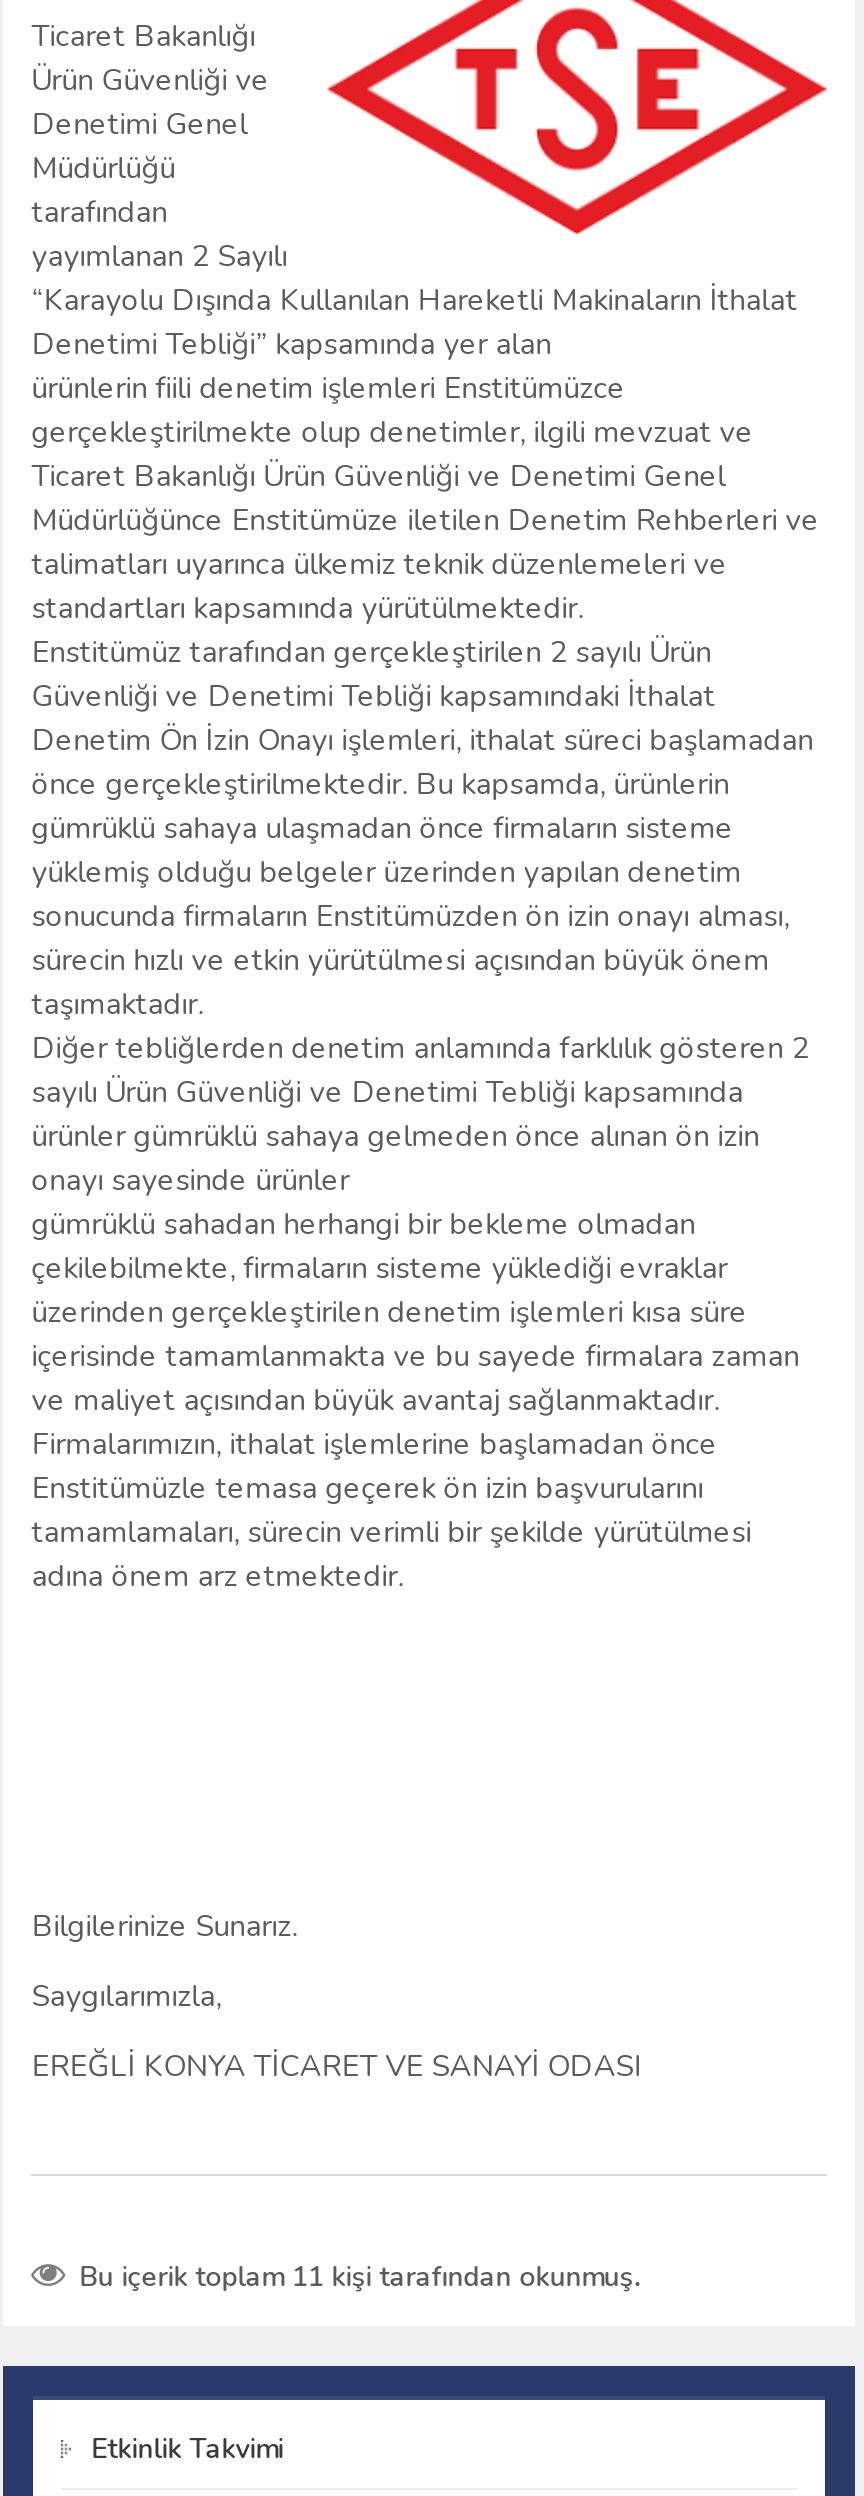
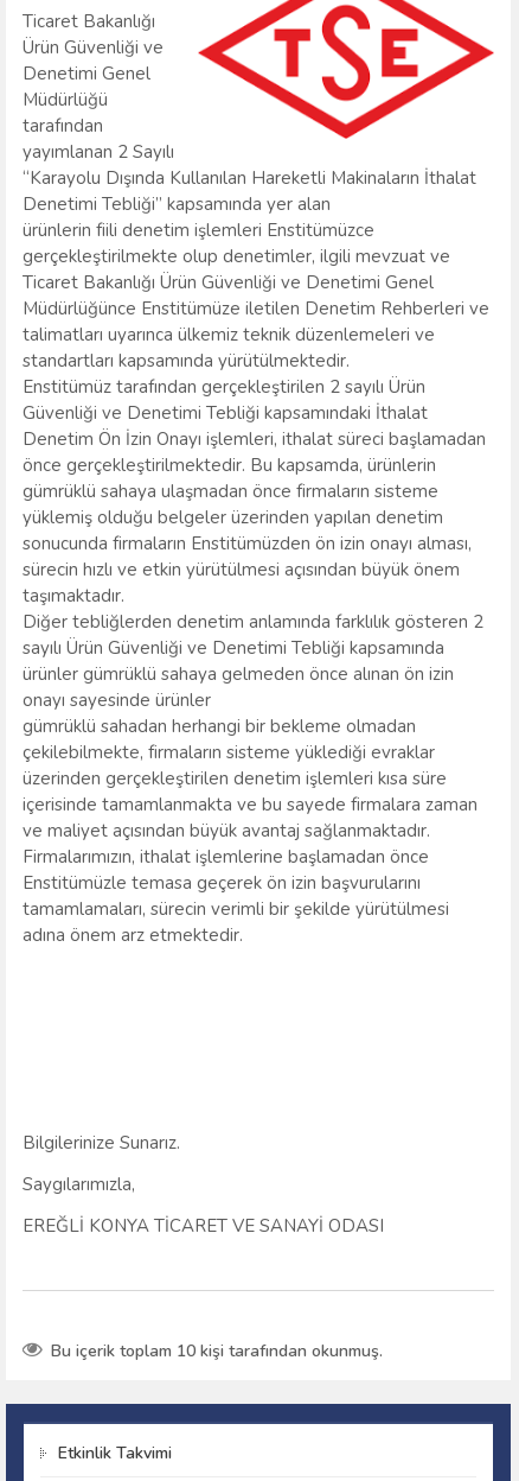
- Bu içerik toplam 11 kişi tarafından okunmuş.
+ Bu içerik toplam 10 kişi tarafından okunmuş.
